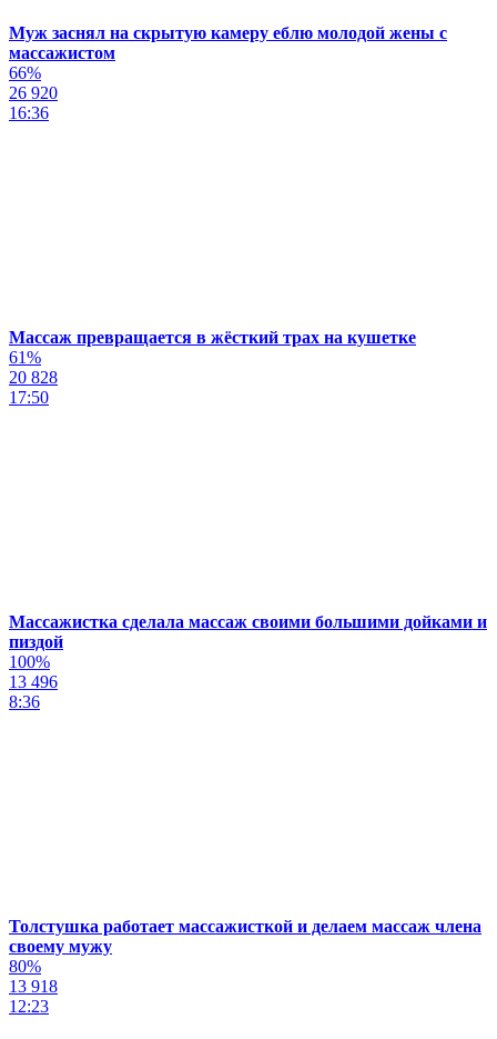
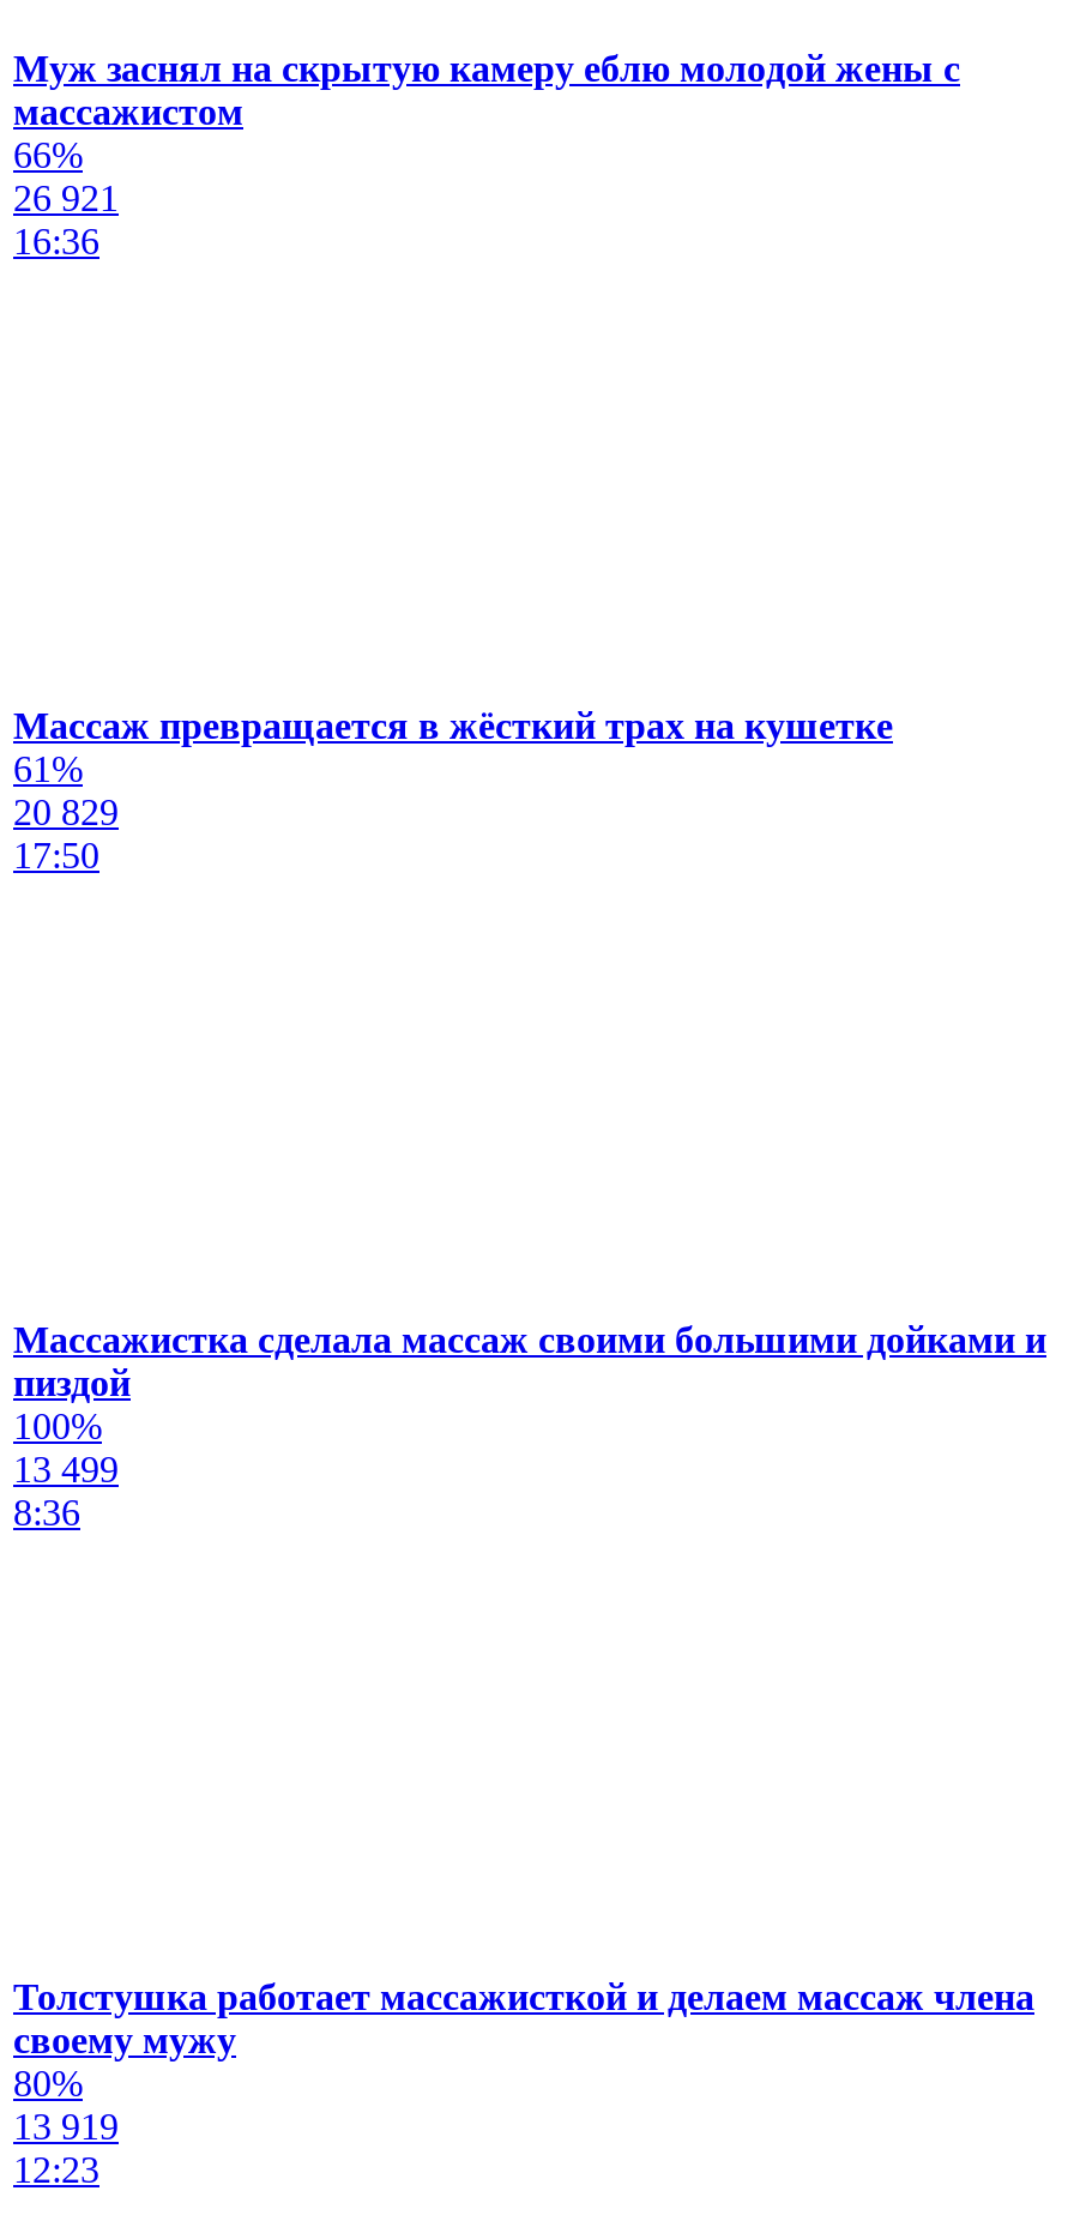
- 26 920
+ 26 921

- 20 828
+ 20 829

- 13 496
+ 13 499

- 13 918
+ 13 919
